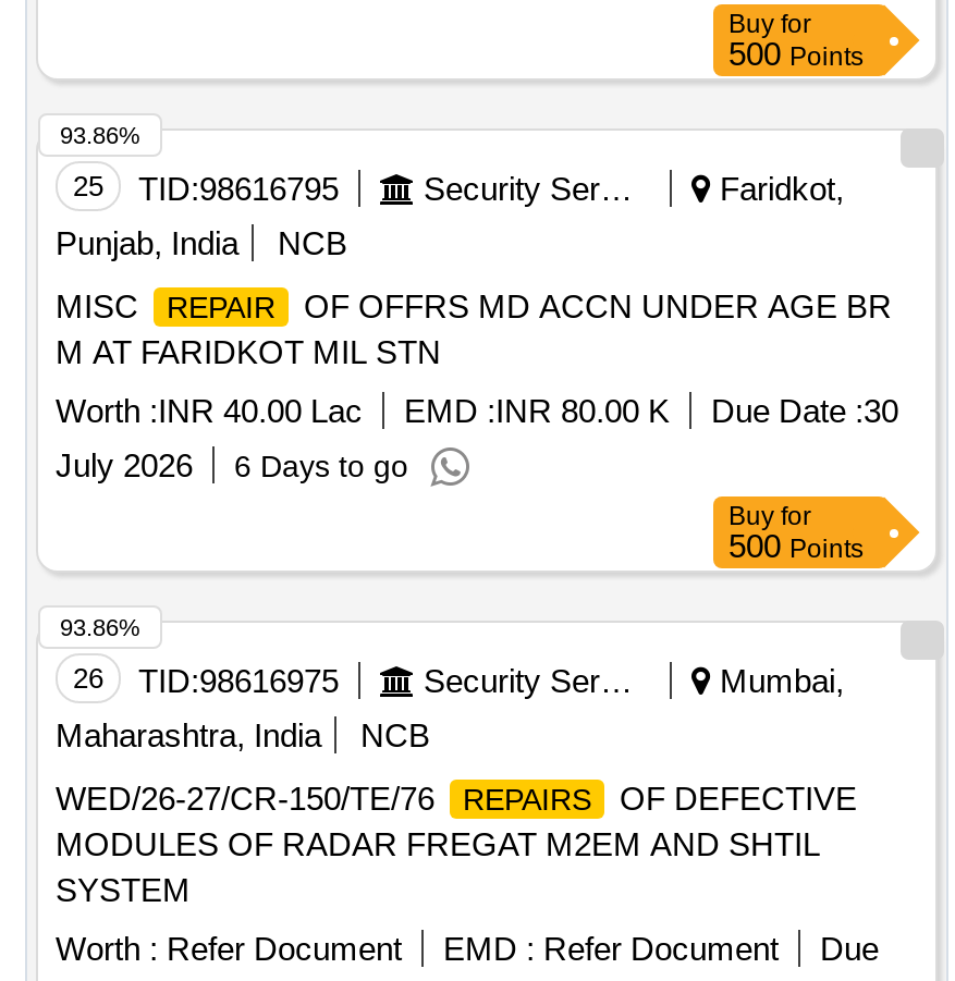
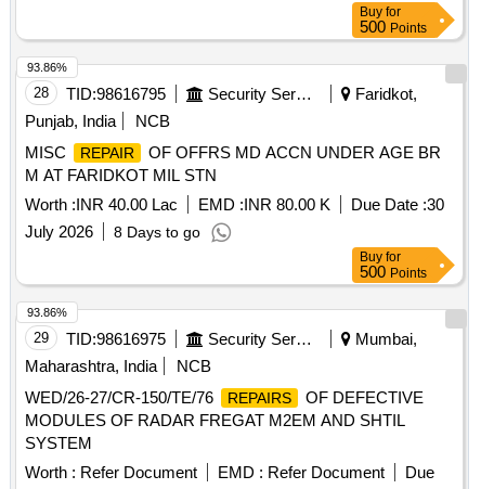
- 25 TID:98616795
+ 28 TID:98616795

- July 2026 6 Days to go
+ July 2026 8 Days to go

- 26 TID:98616975
+ 29 TID:98616975
